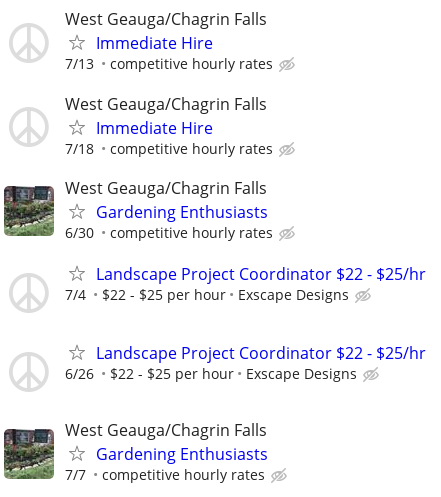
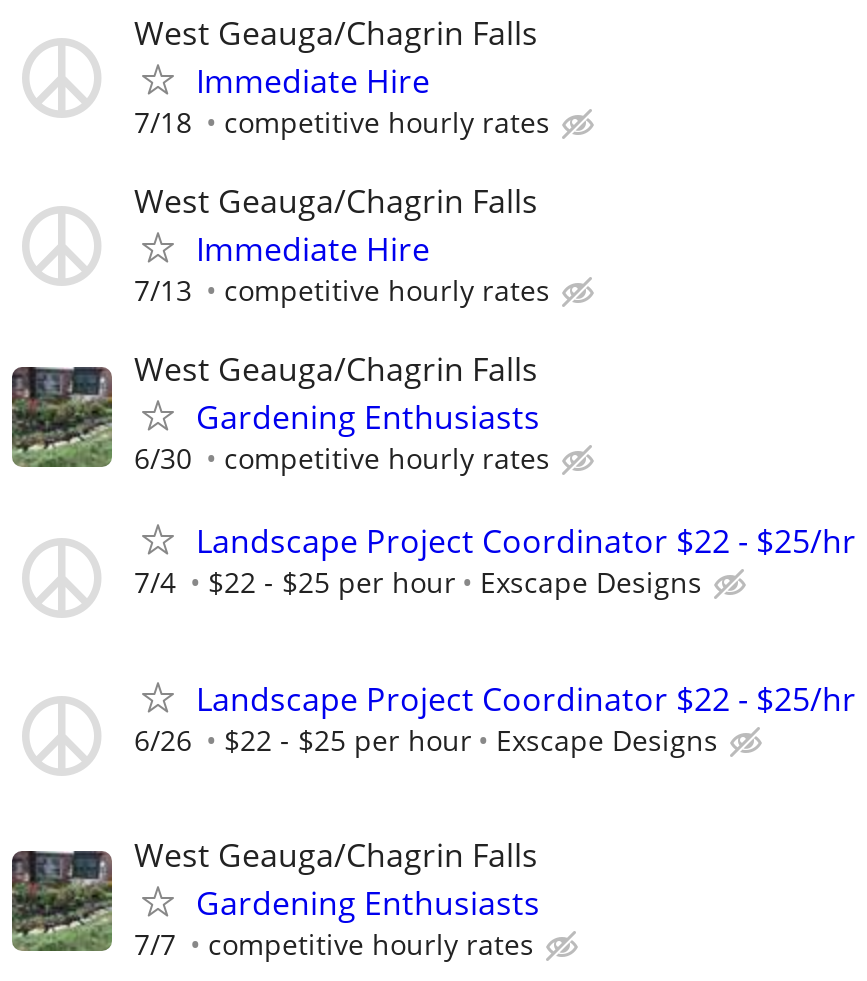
- 7/13 competitive hourly rates
+ 7/18 competitive hourly rates

- 7/18 competitive hourly rates
+ 7/13 competitive hourly rates
